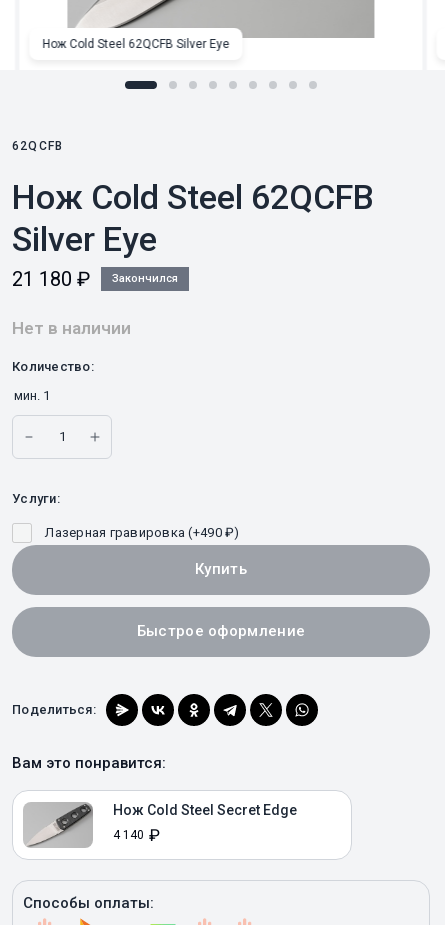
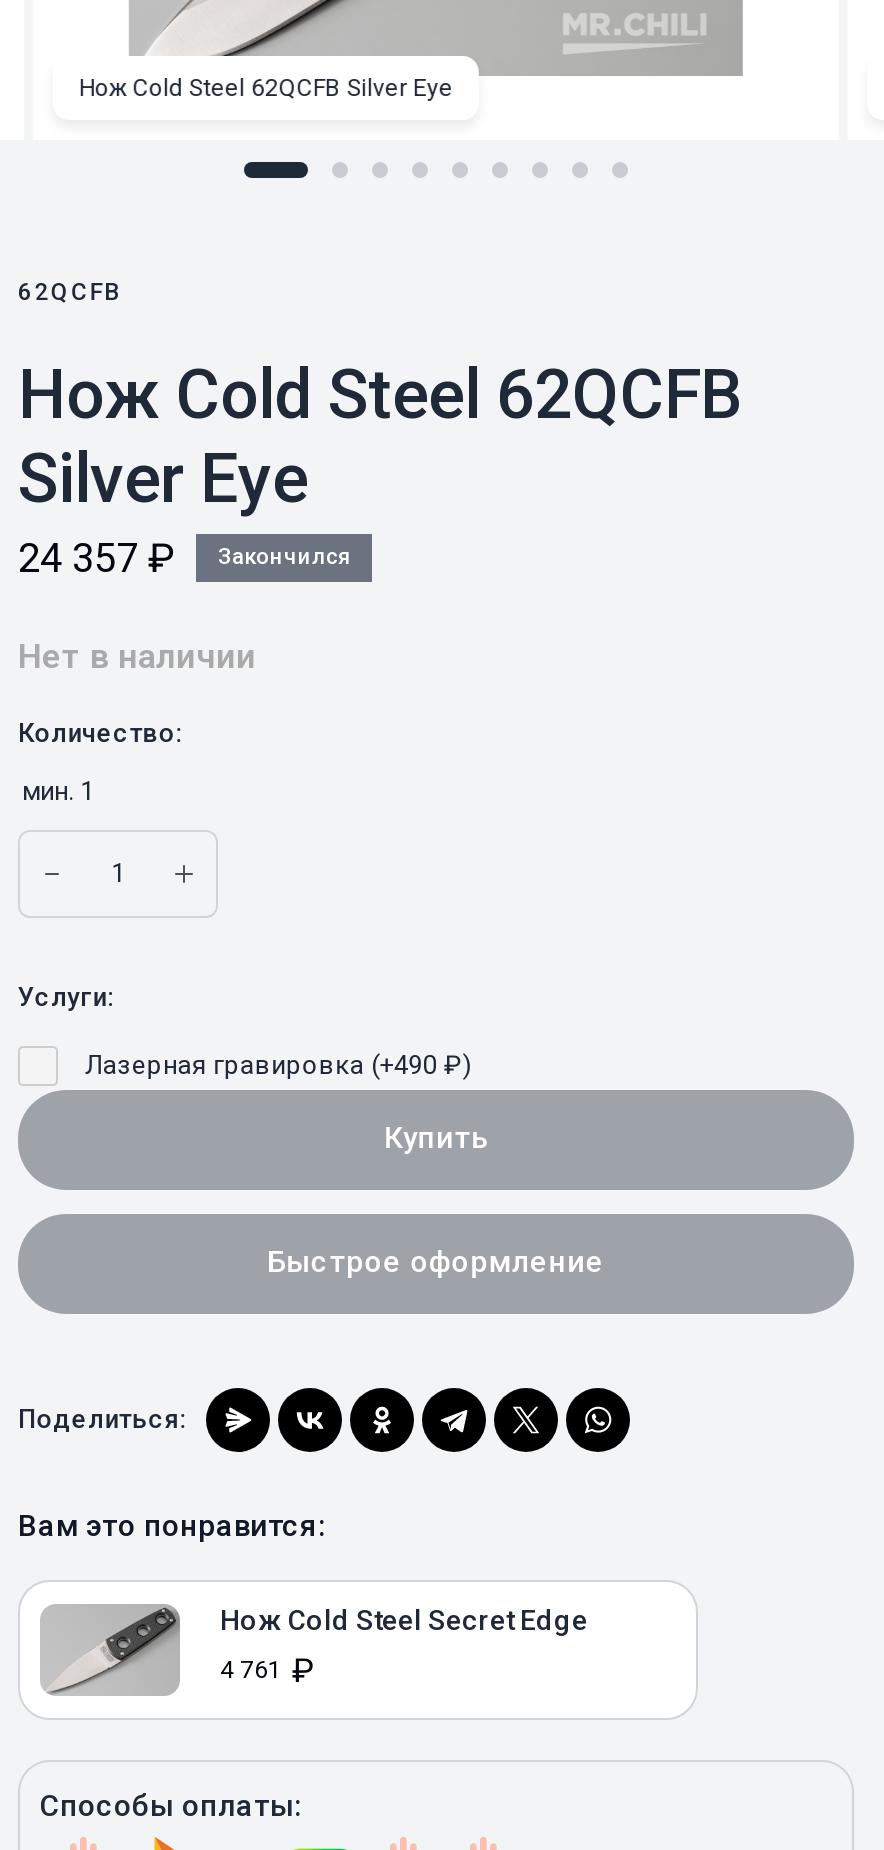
- 21 180 ₽ Закончился
+ 24 357 ₽ Закончился

- 4 140 ₽
+ 4 761 ₽
